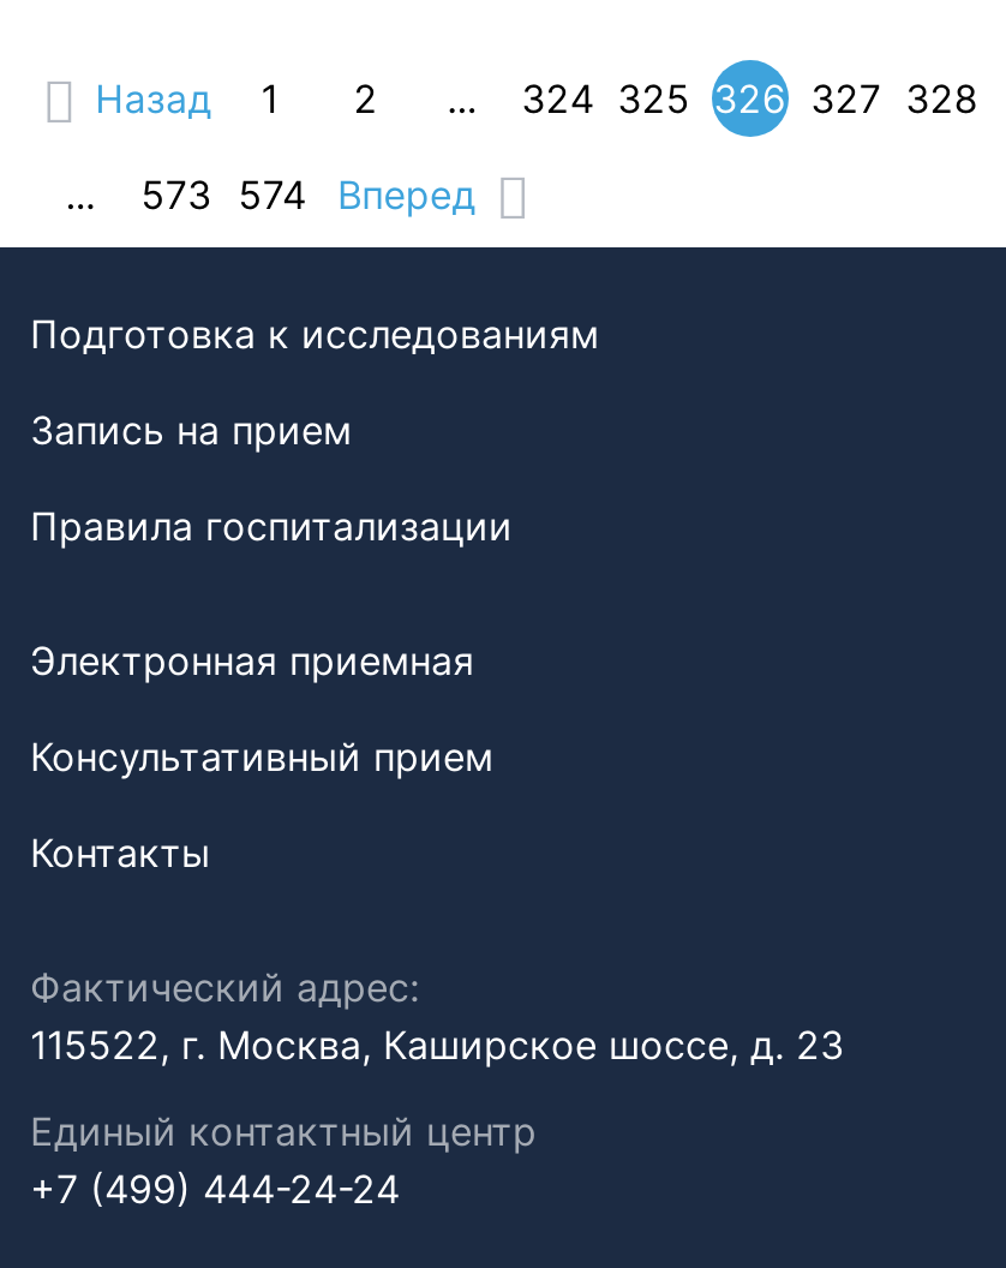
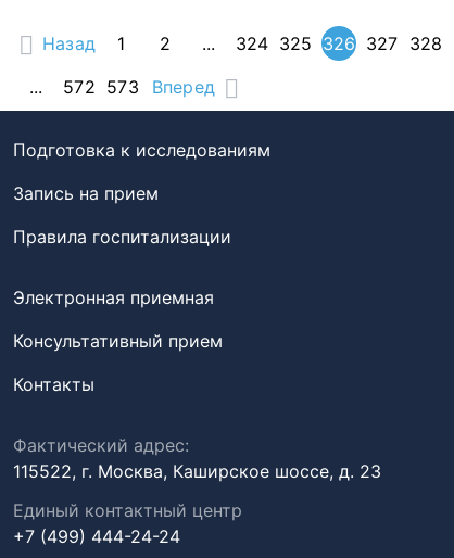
- 573 574
+ 572 573
